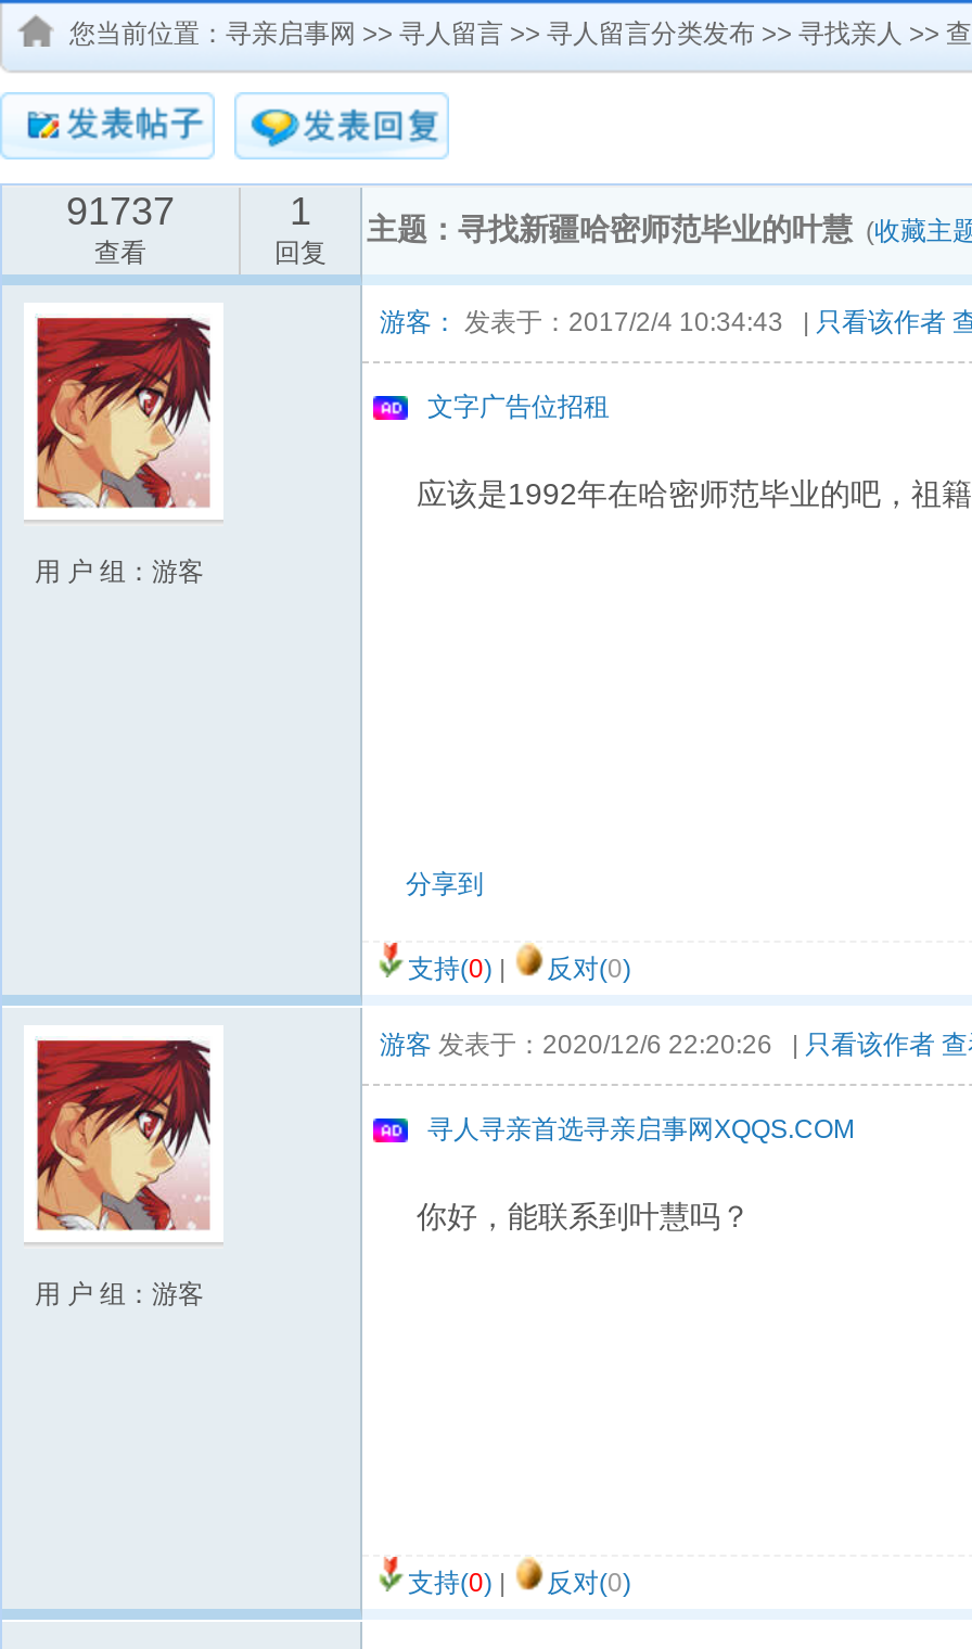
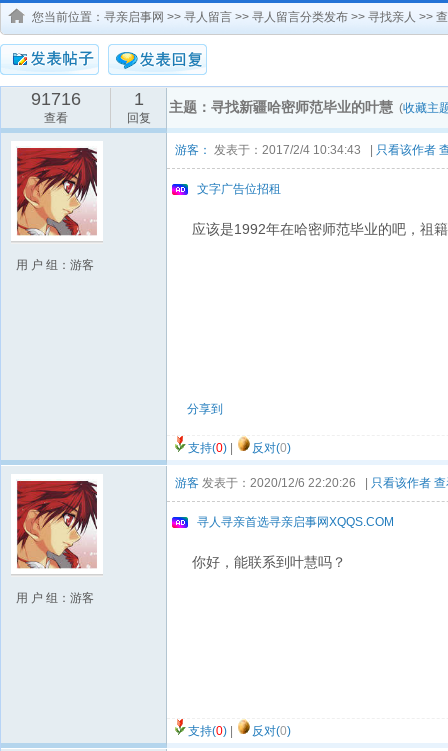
- 91737
+ 91716
